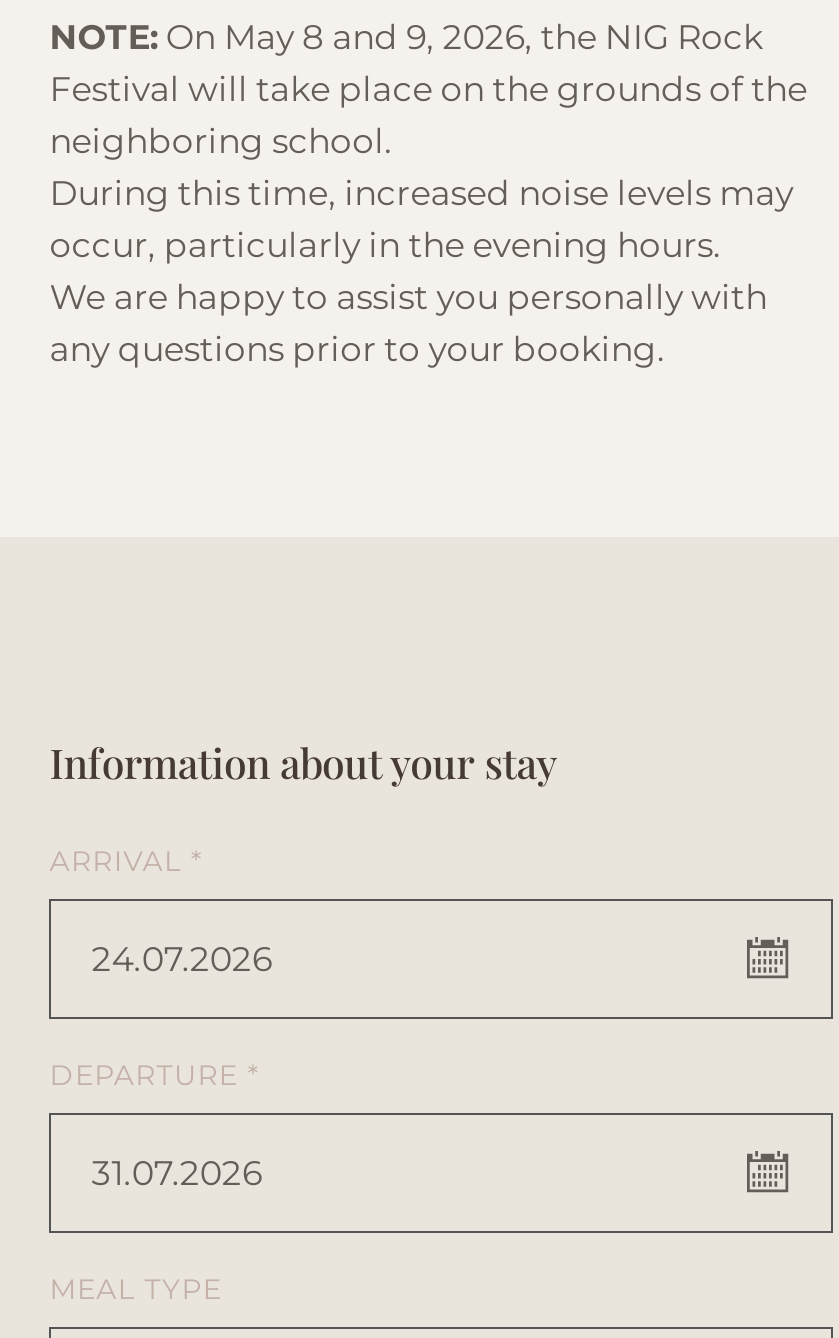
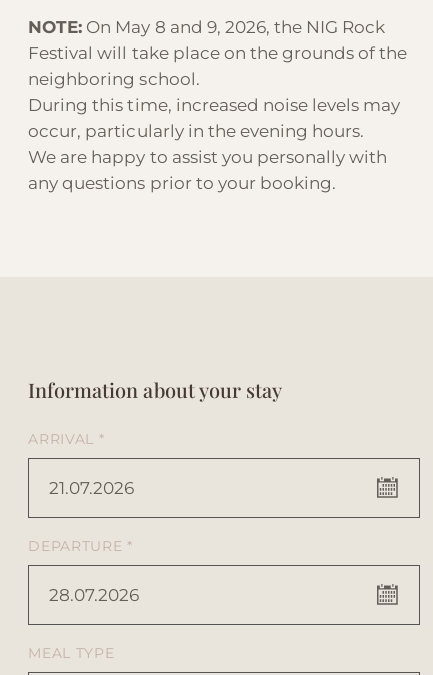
- 24.07.2026
+ 21.07.2026

- 31.07.2026
+ 28.07.2026
